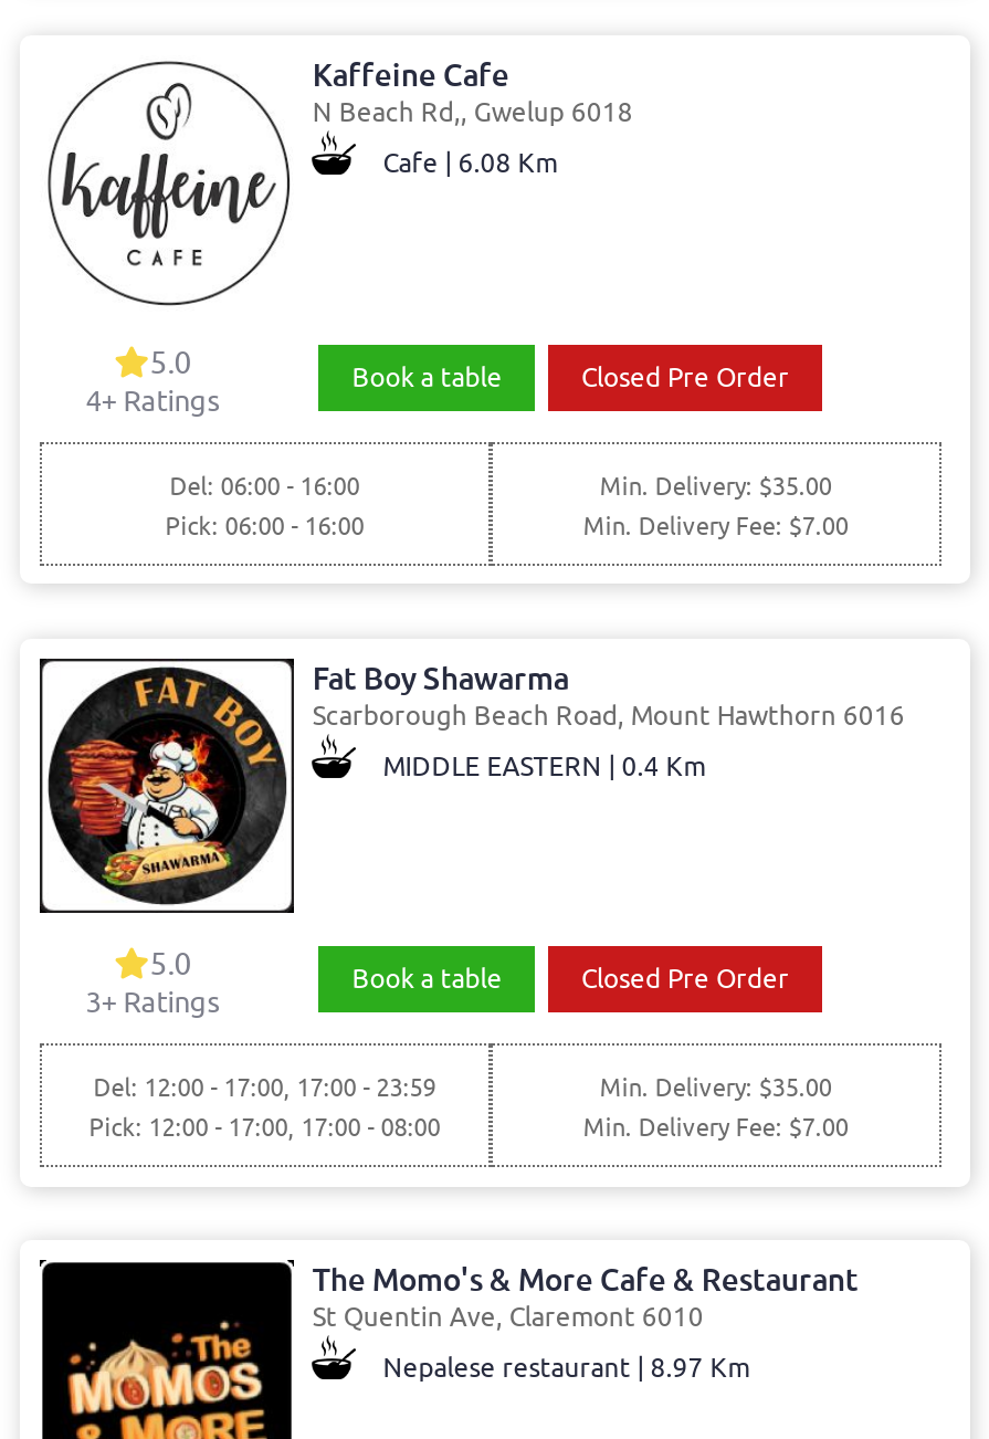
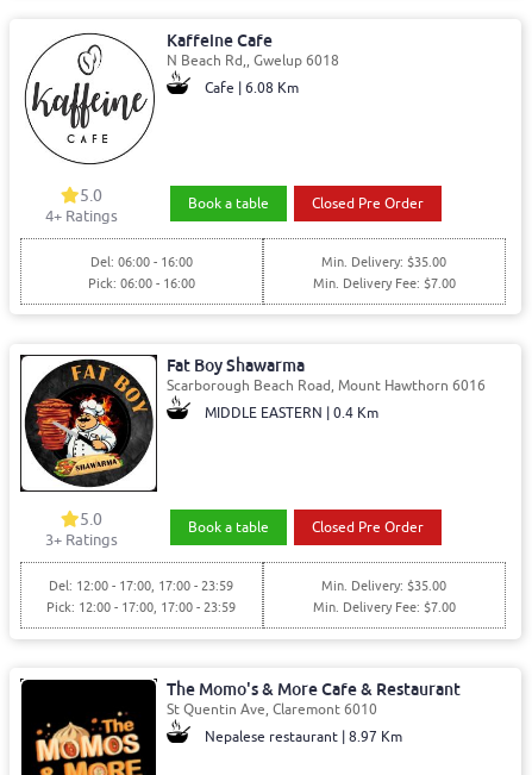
- Pick: 12:00 - 17:00, 17:00 - 08:00
+ Pick: 12:00 - 17:00, 17:00 - 23:59
